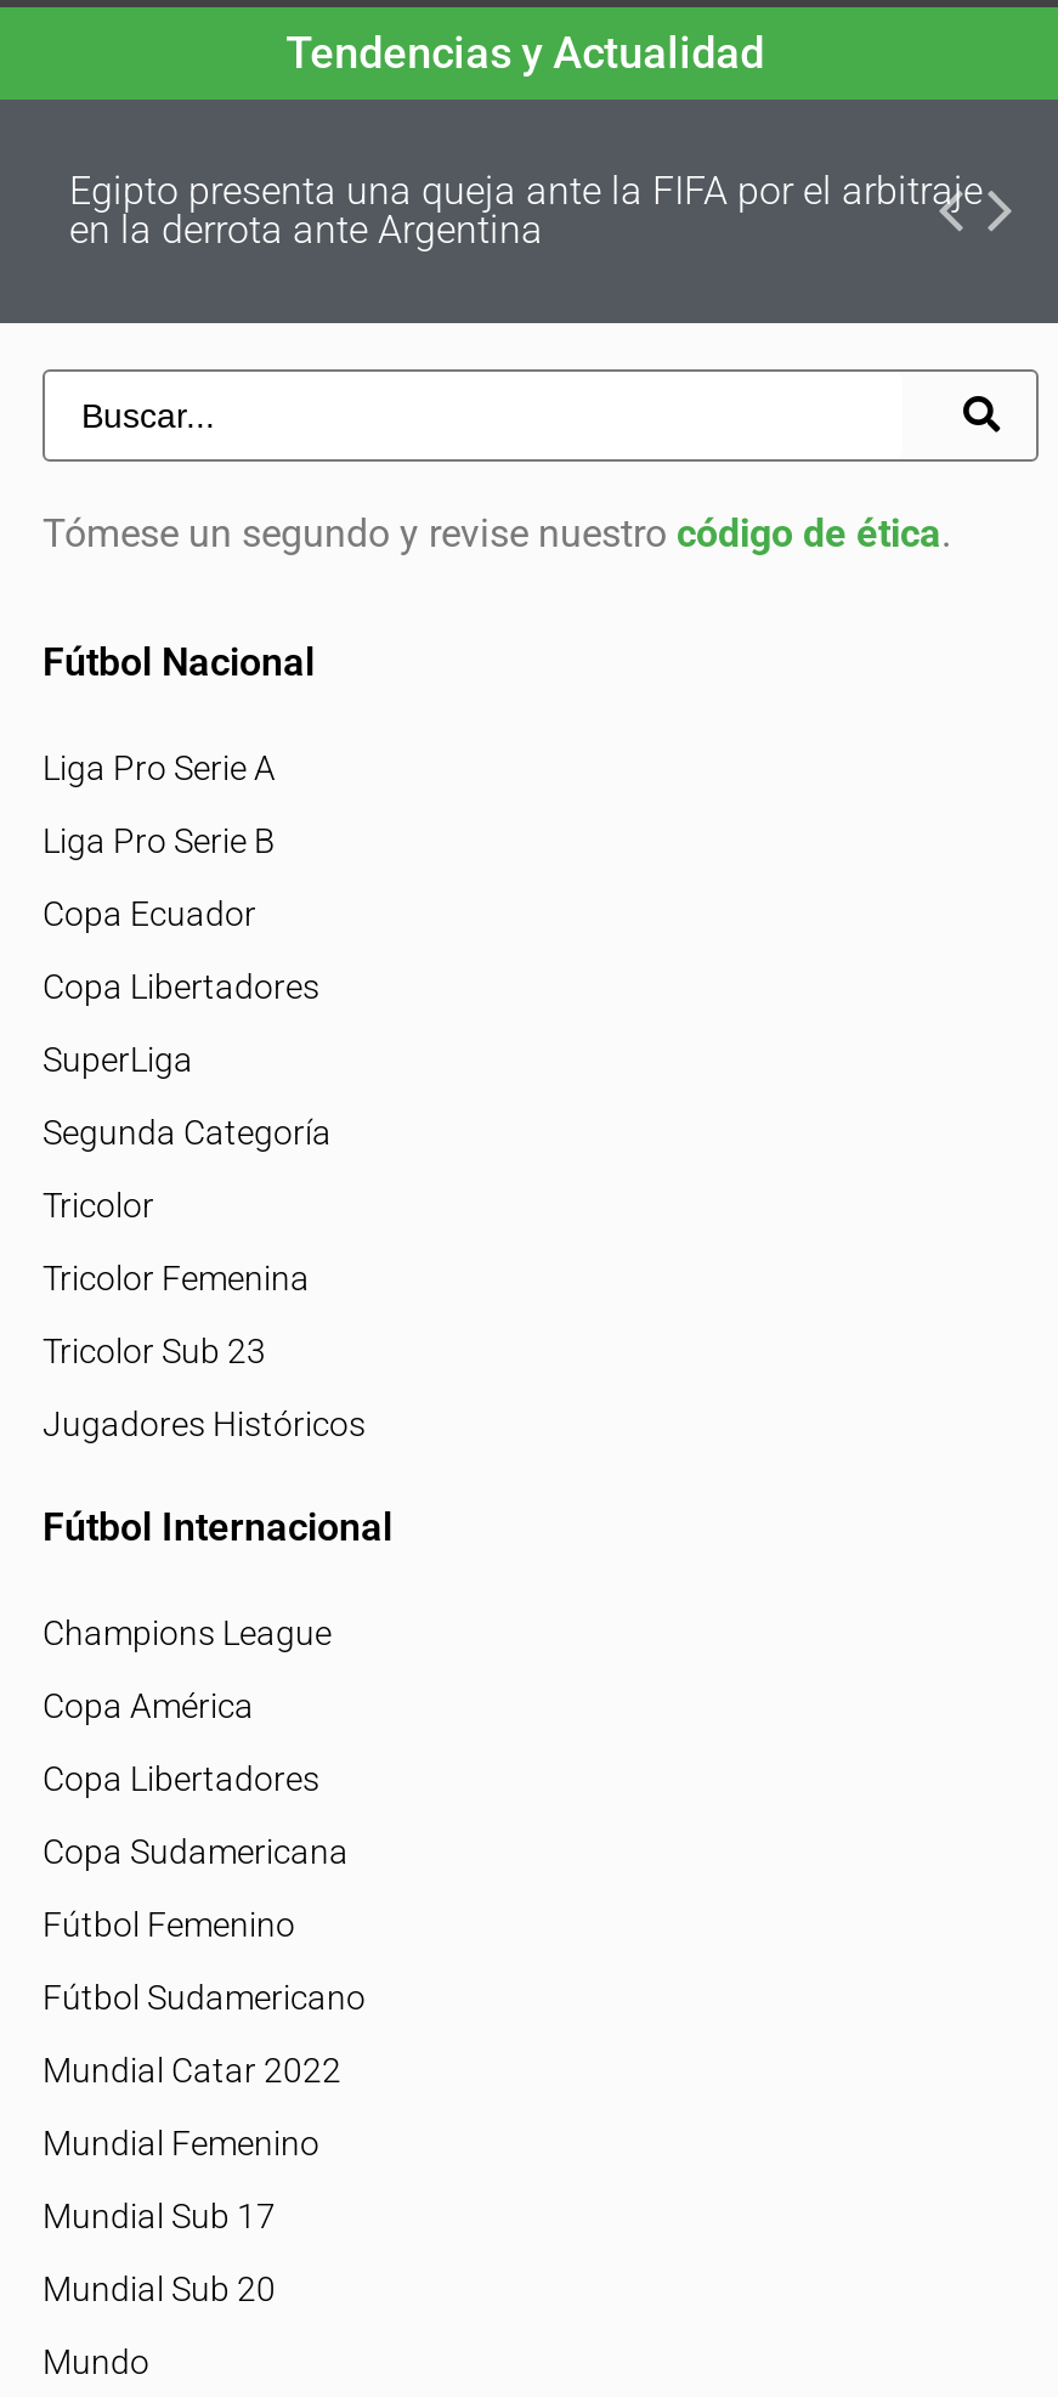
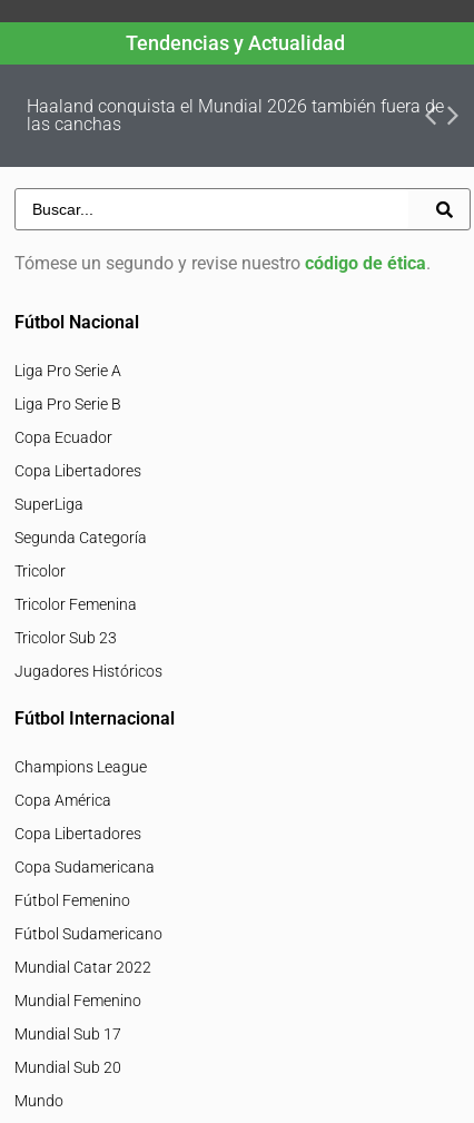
- Egipto presenta una queja ante la FIFA por el arbitraje
- en la derrota ante Argentina
+ Haaland conquista el Mundial 2026 también fuera de
+ las canchas
